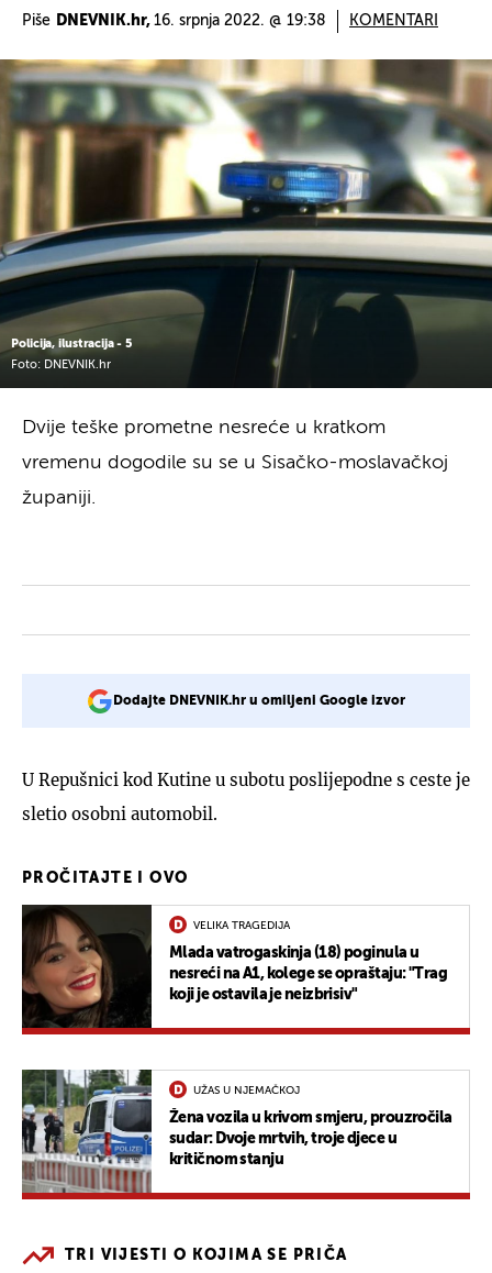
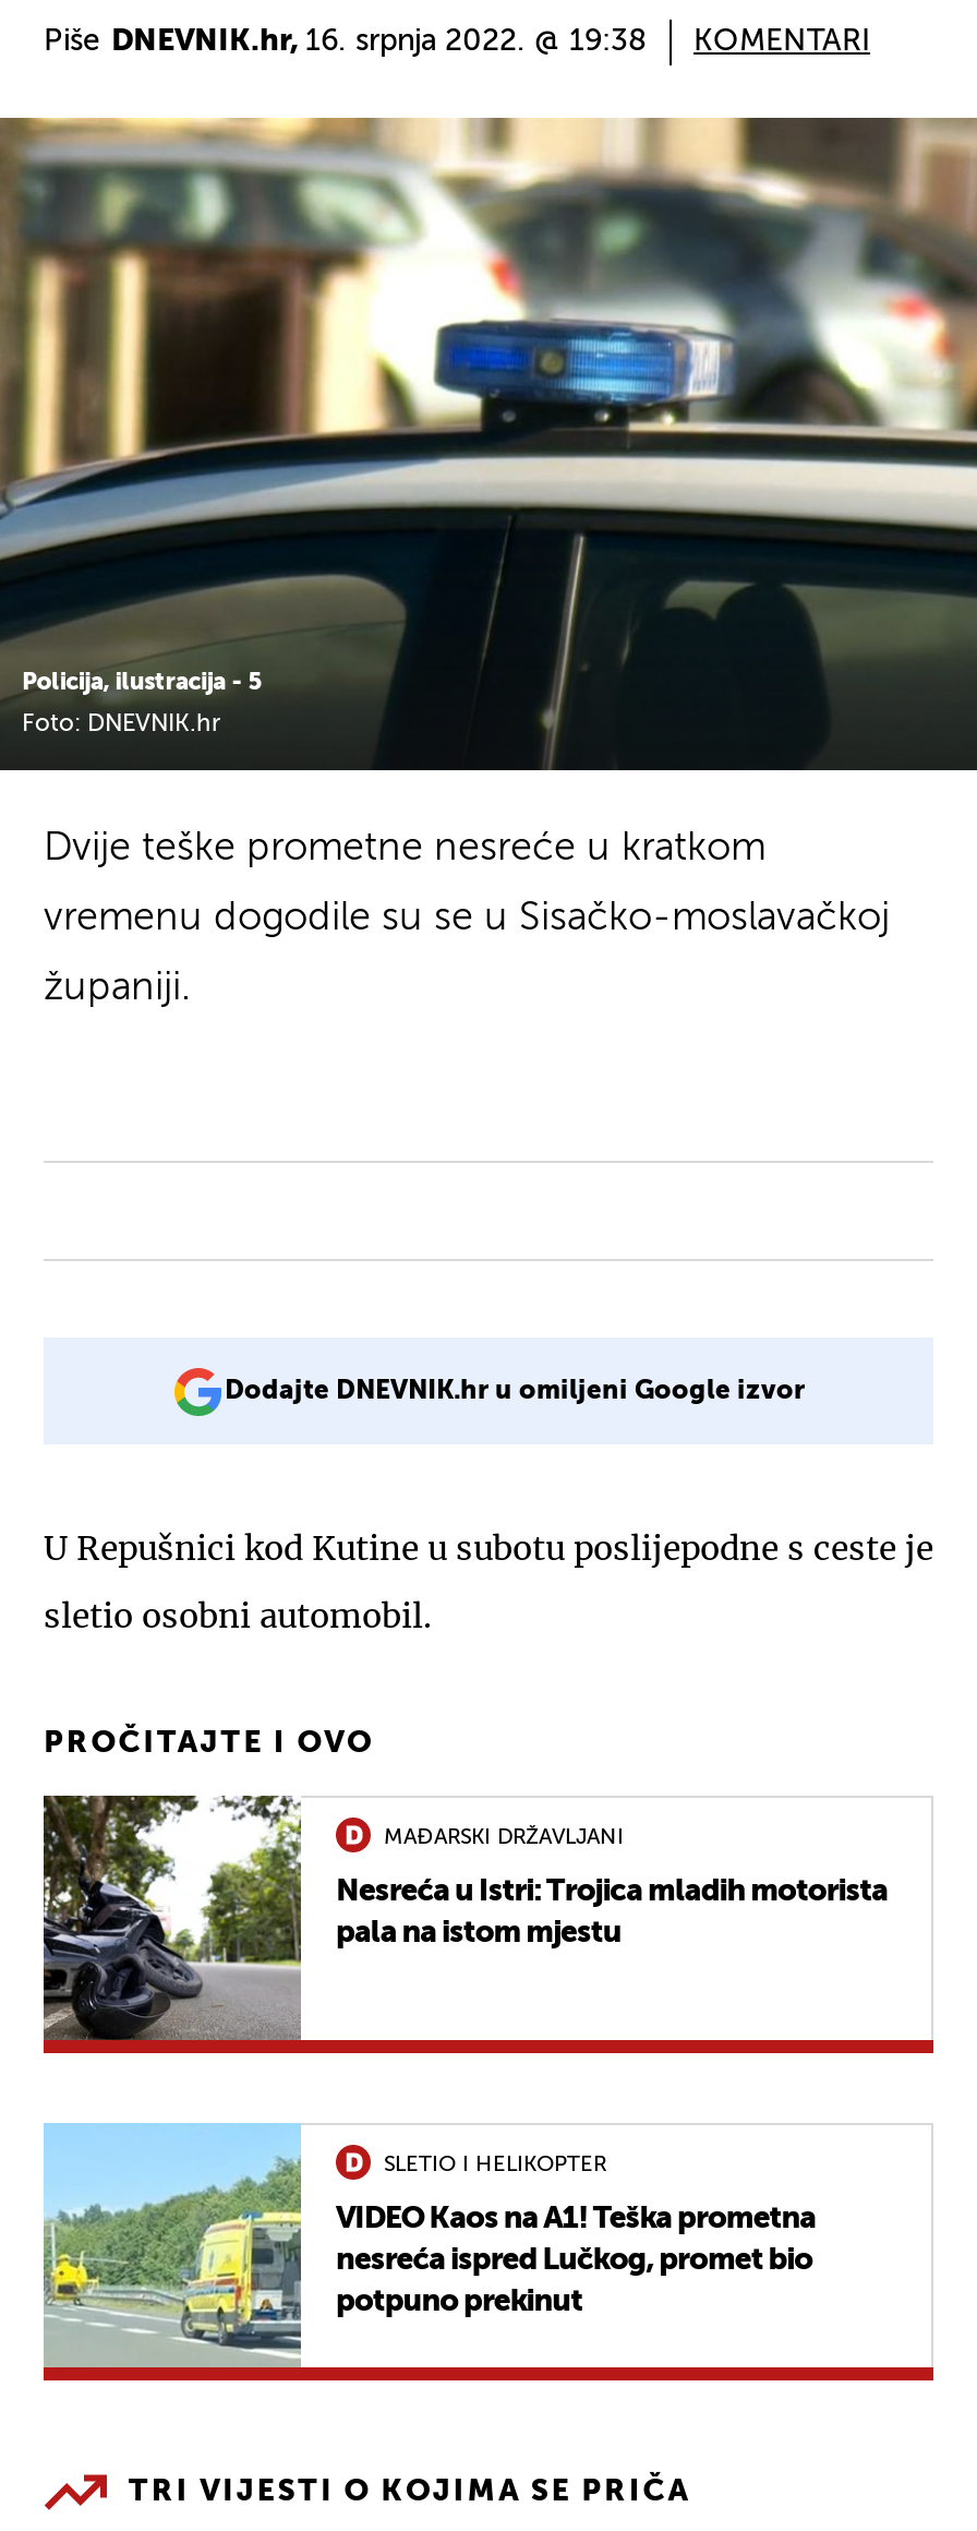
- [image]
- Mlada vatrogaskinja (18) poginula u
- nesreći na A1, kolege se opraštaju: "Trag
- koji je ostavila je neizbrisiv"
+ [image]
+ Nesreća u Istri: Trojica mladih motorista
+ pala na istom mjestu

- VELIKA TRAGEDIJA
+ MAĐARSKI DRŽAVLJANI

- [image]
- Žena vozila u krivom smjeru, prouzročila
- sudar: Dvoje mrtvih, troje djece u
- kritičnom stanju
+ [image]
+ VIDEO Kaos na A1! Teška prometna
+ nesreća ispred Lučkog, promet bio
+ potpuno prekinut

- UŽAS U NJEMAČKOJ
+ SLETIO I HELIKOPTER
